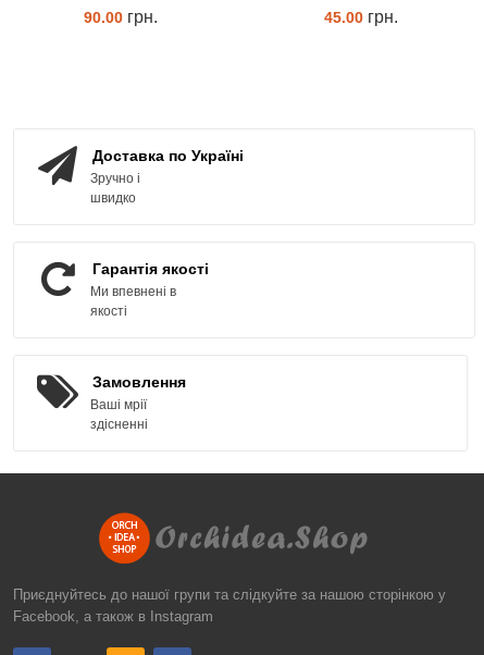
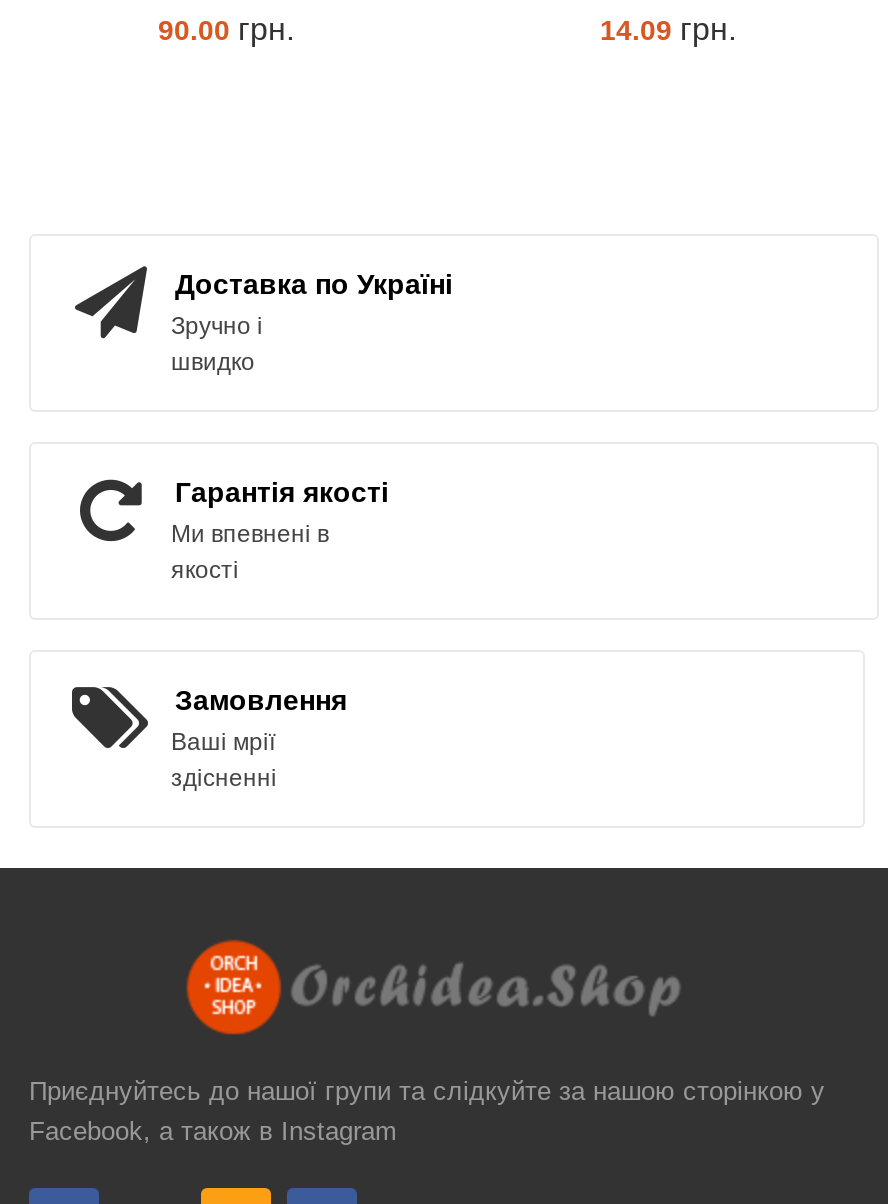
- 45.00 грн.
+ 14.09 грн.
